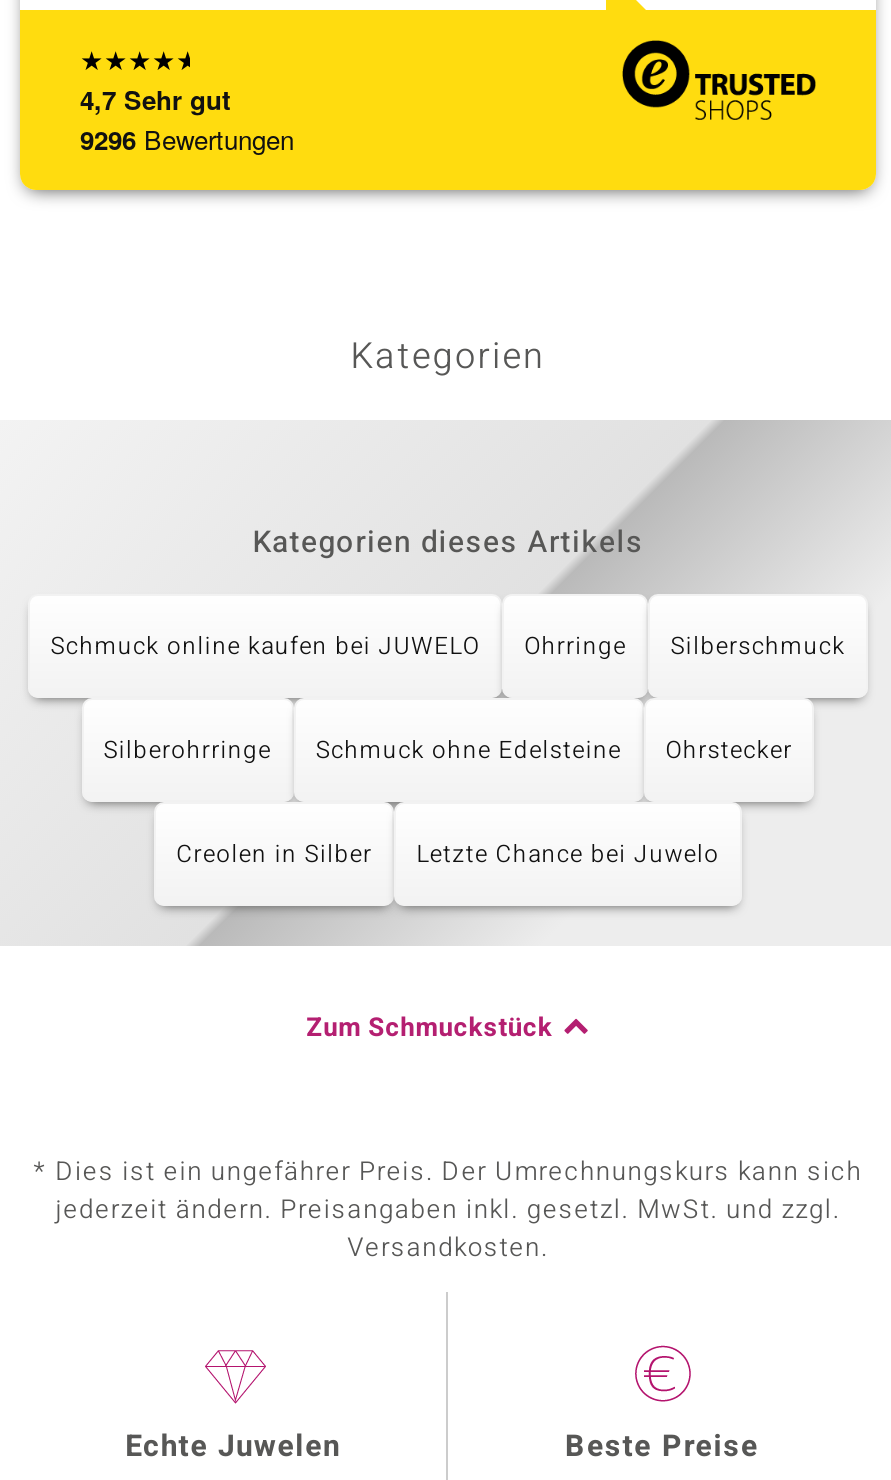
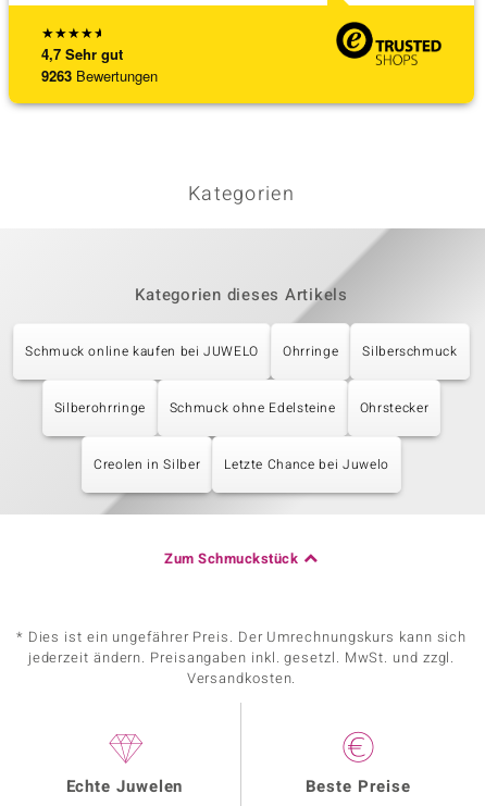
- 9296 Bewertungen
+ 9263 Bewertungen
